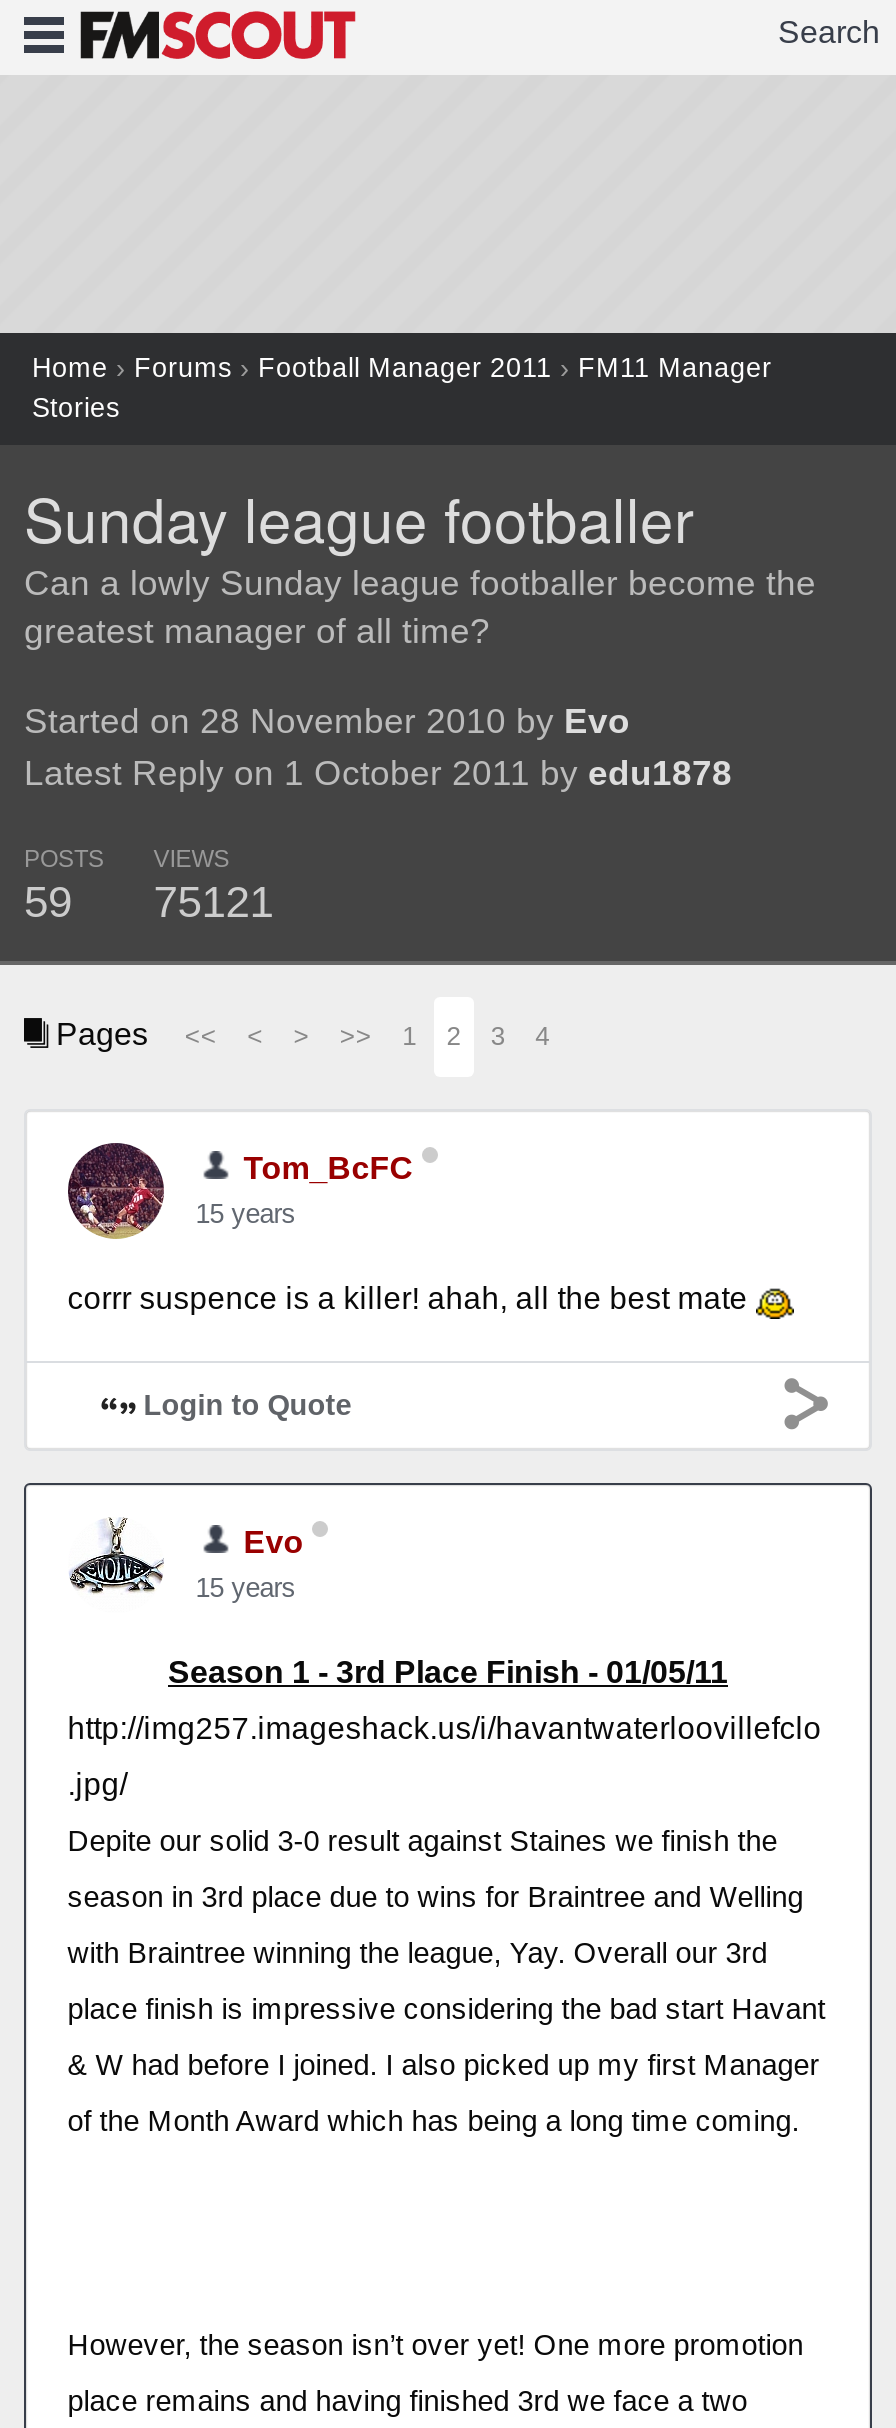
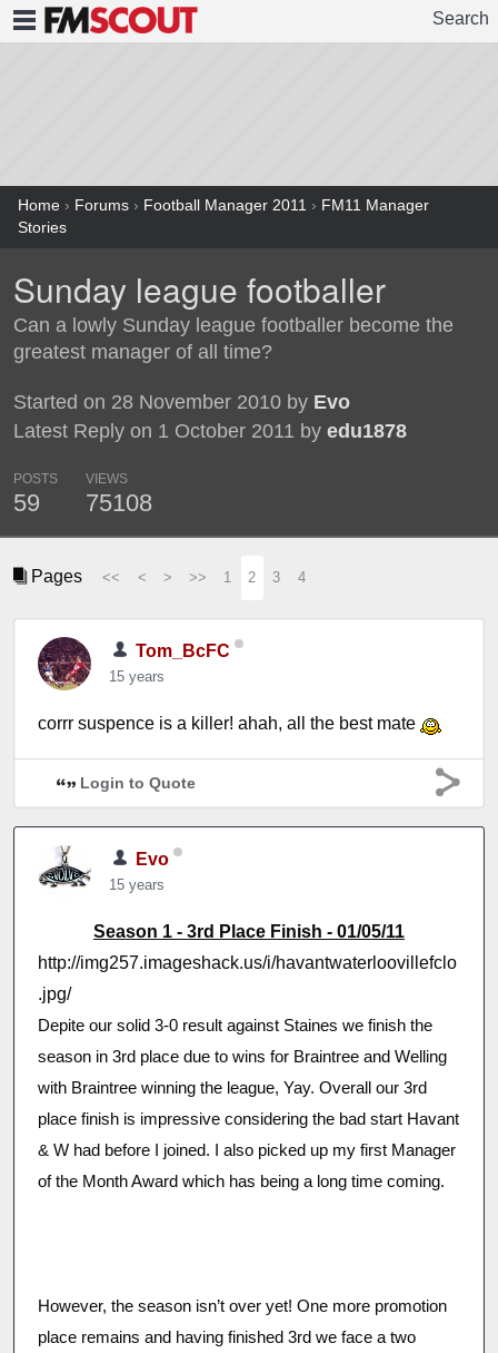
- 59 75121
+ 59 75108
